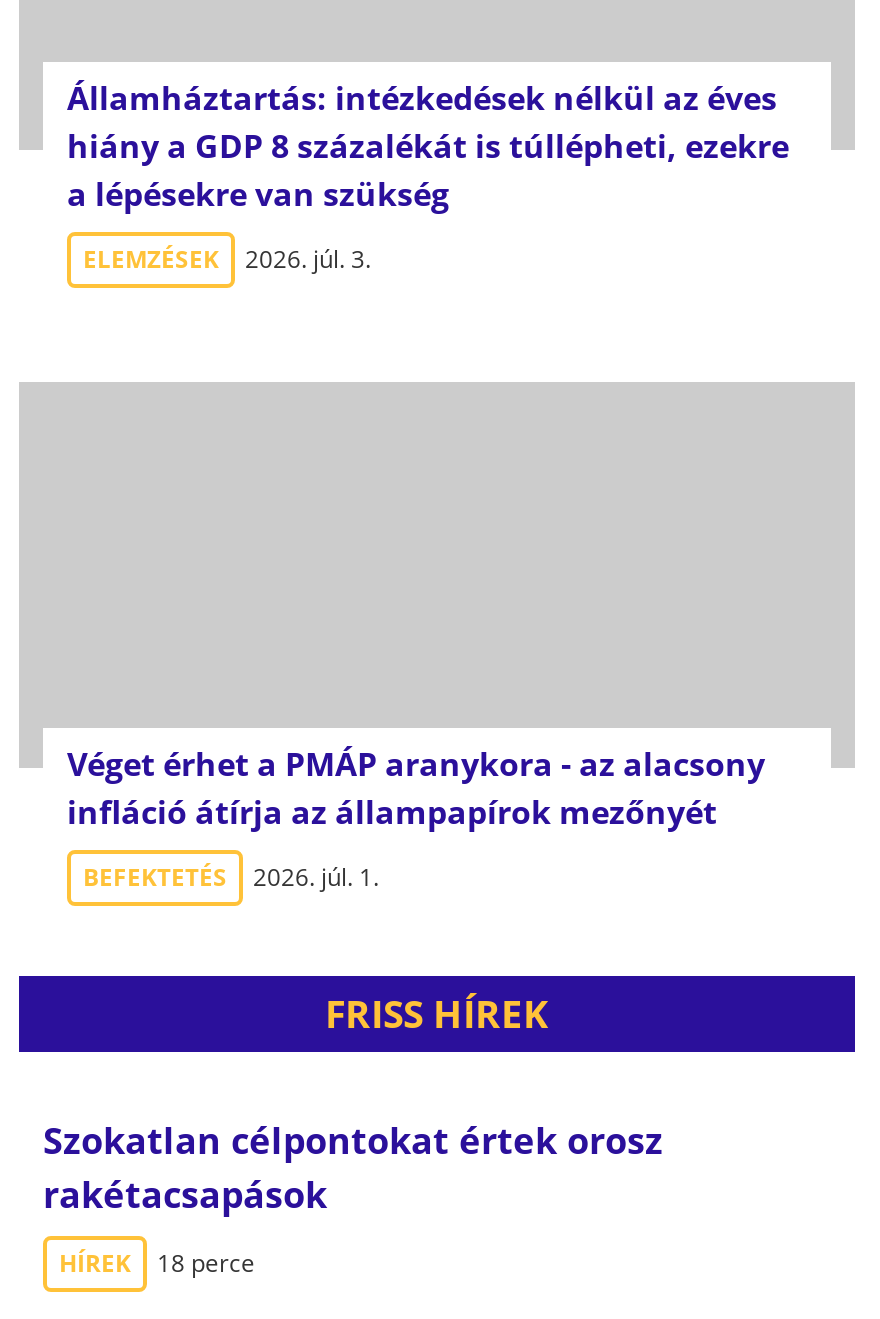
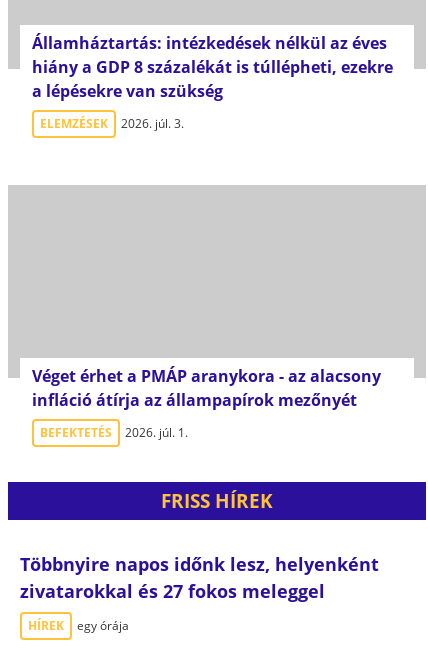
- Szokatlan célpontokat értek orosz
- rakétacsapások
+ Többnyire napos időnk lesz, helyenként
+ zivatarokkal és 27 fokos meleggel

- 18 perce
+ egy órája
